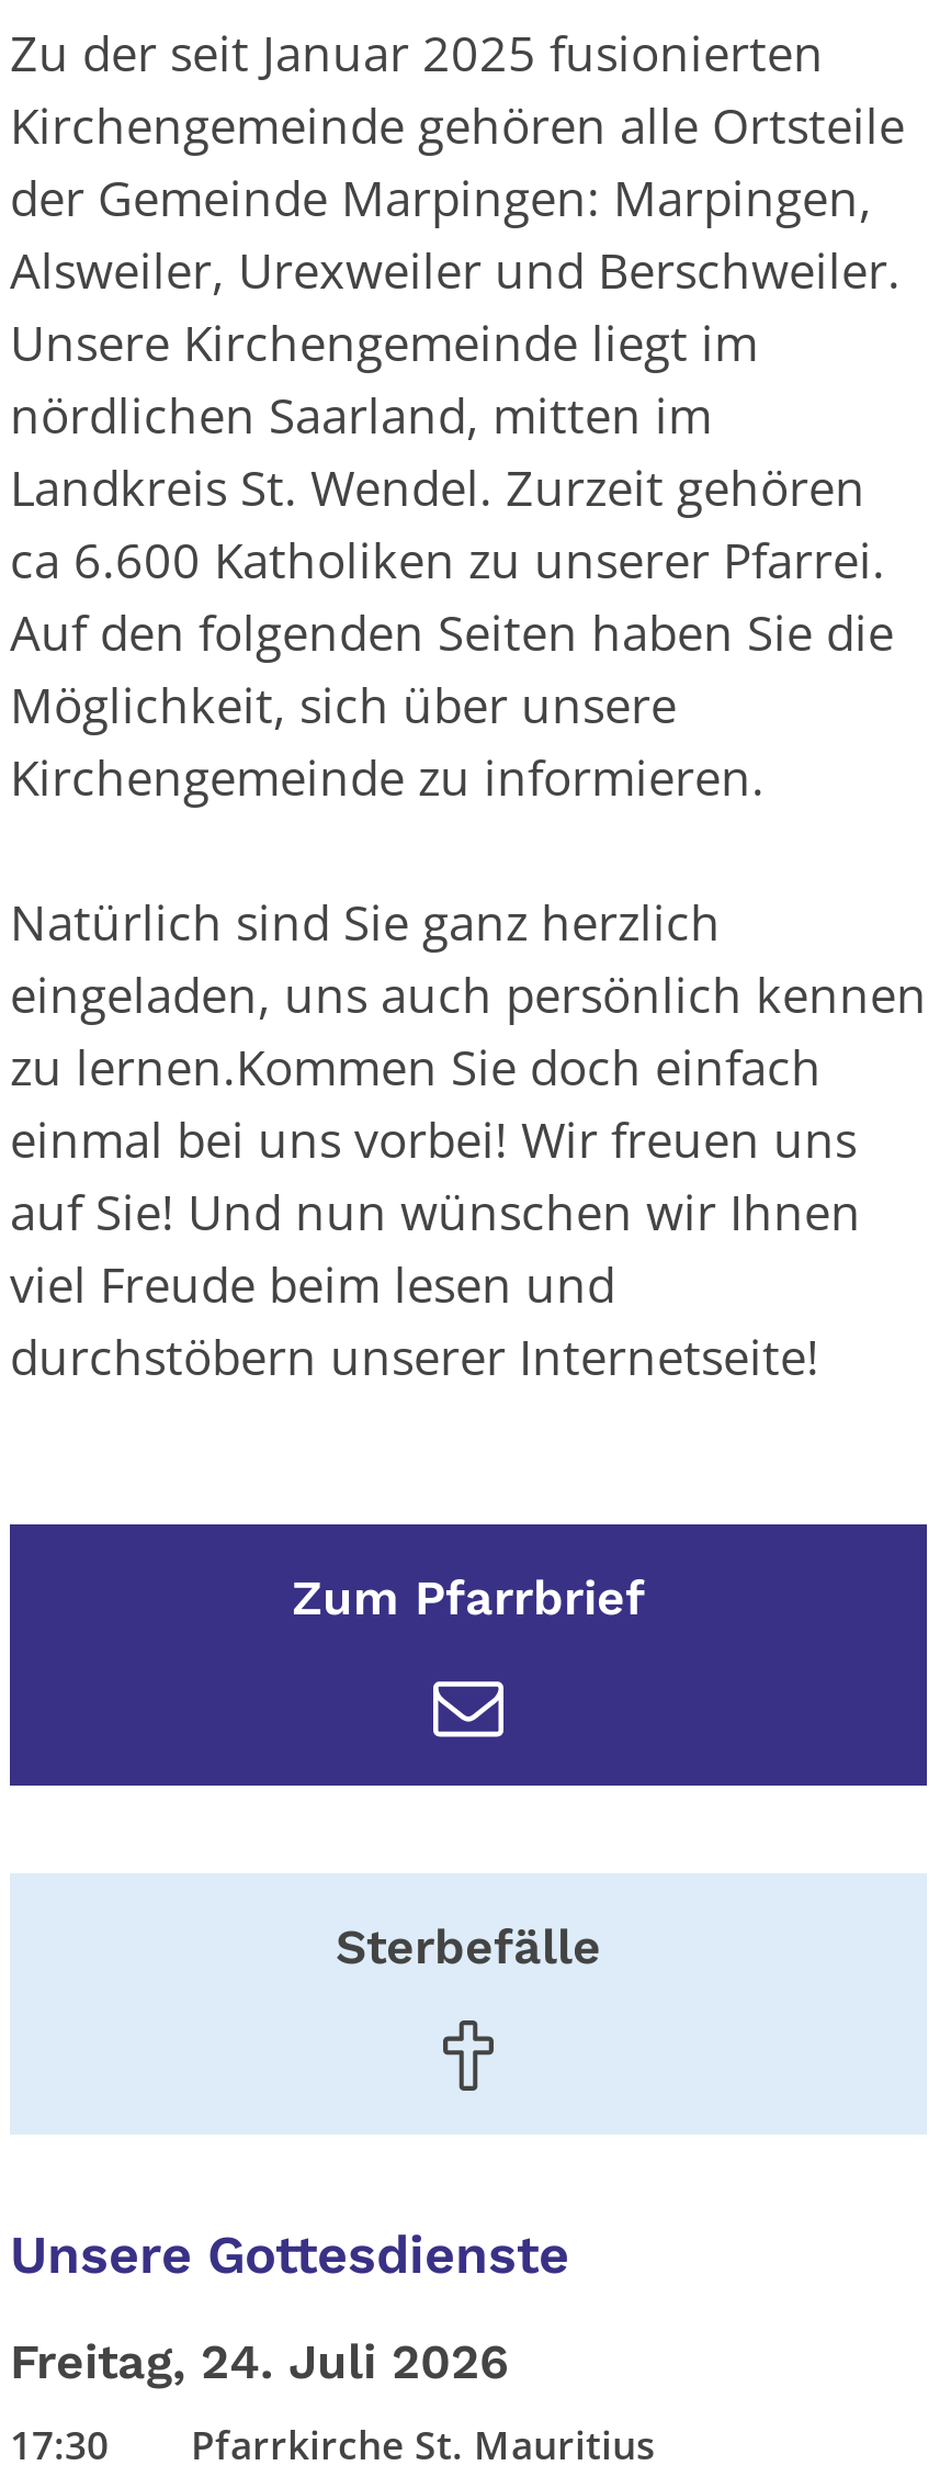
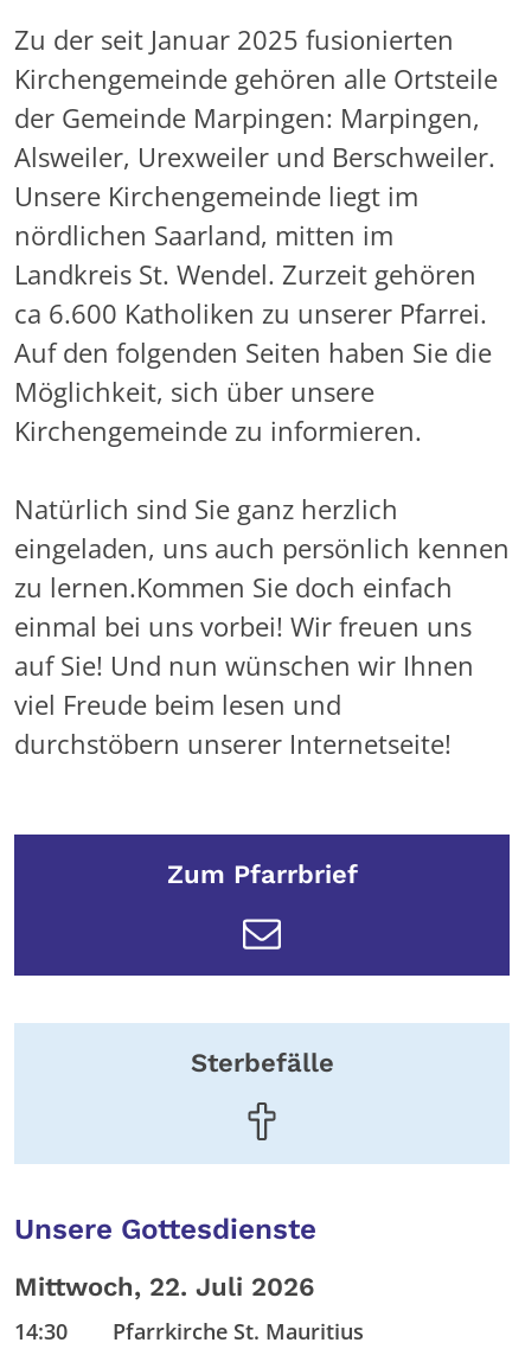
- Freitag, 24. Juli 2026
+ Mittwoch, 22. Juli 2026

- 17:30 Pfarrkirche St. Mauritius
+ 14:30 Pfarrkirche St. Mauritius
